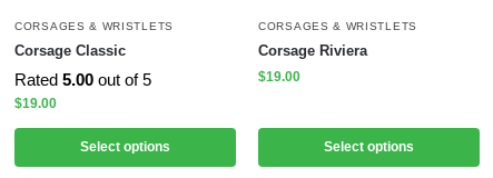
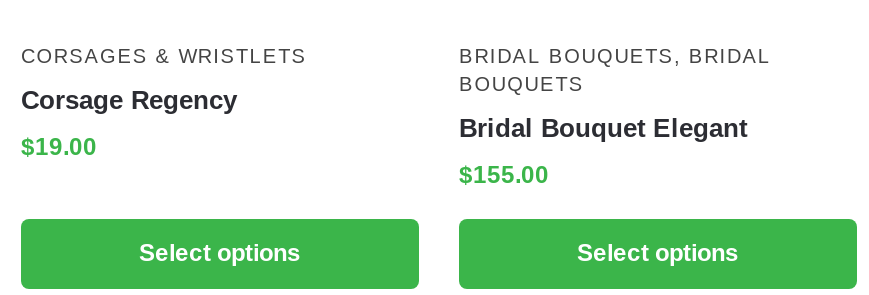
- CORSAGES & WRISTLETS
+ BRIDAL BOUQUETS, BRIDAL
+ BOUQUETS

- Corsage Classic
- Rated 5.00 out of 5
+ Corsage Regency

- Corsage Riviera
+ Bridal Bouquet Elegant

- $19.00
+ $155.00
